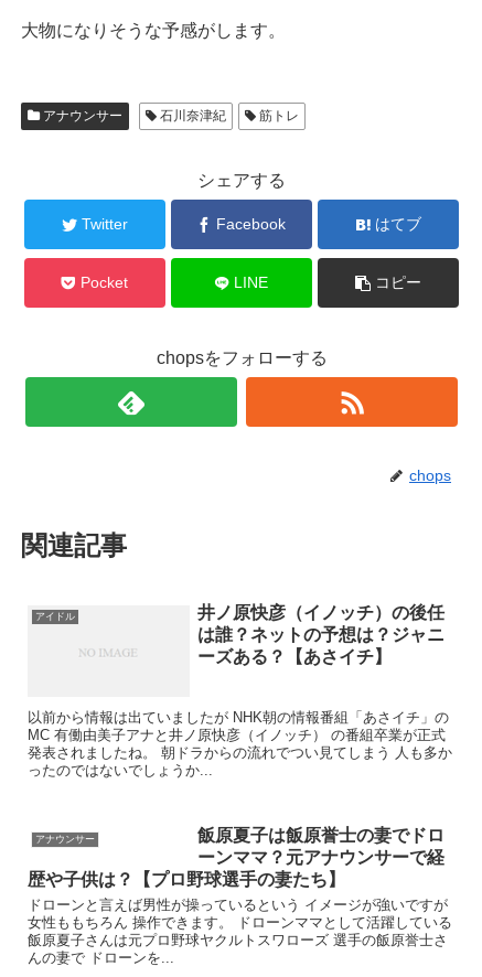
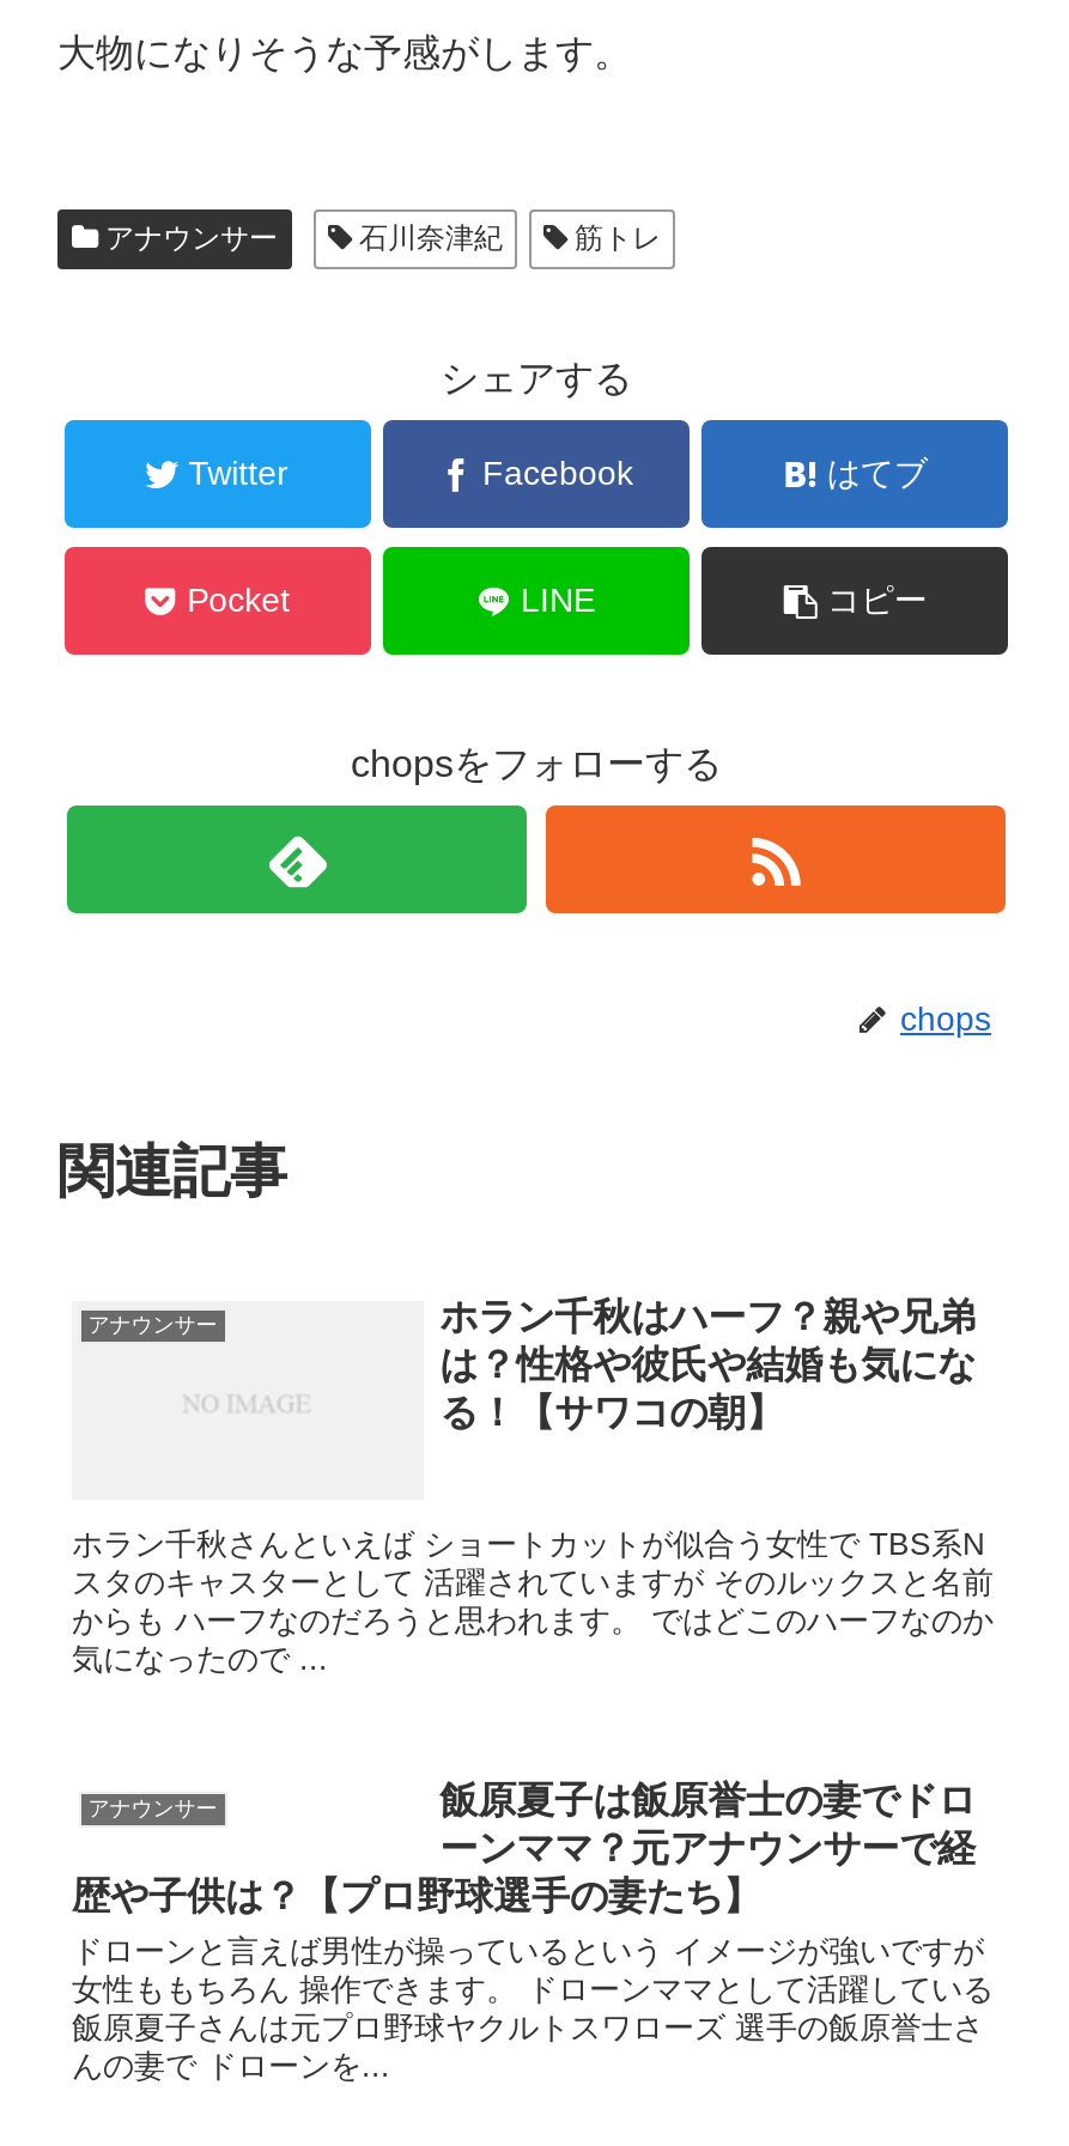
- アイドル
- 井ノ原快彦（イノッチ）の後任
- は誰？ネットの予想は？ジャニ
- ーズある？【あさイチ】
+ アナウンサー
+ ホラン千秋はハーフ？親や兄弟
+ は？性格や彼氏や結婚も気にな
+ る！【サワコの朝】

- 以前から情報は出ていましたが NHK朝の情報番組「あさイチ」の
- MC 有働由美子アナと井ノ原快彦（イノッチ） の番組卒業が正式
- 発表されましたね。 朝ドラからの流れでつい見てしまう 人も多か
- ったのではないでしょうか...
+ ホラン千秋さんといえば ショートカットが似合う女性で TBS系N
+ スタのキャスターとして 活躍されていますが そのルックスと名前
+ からも ハーフなのだろうと思われます。 ではどこのハーフなのか
+ 気になったので ...
